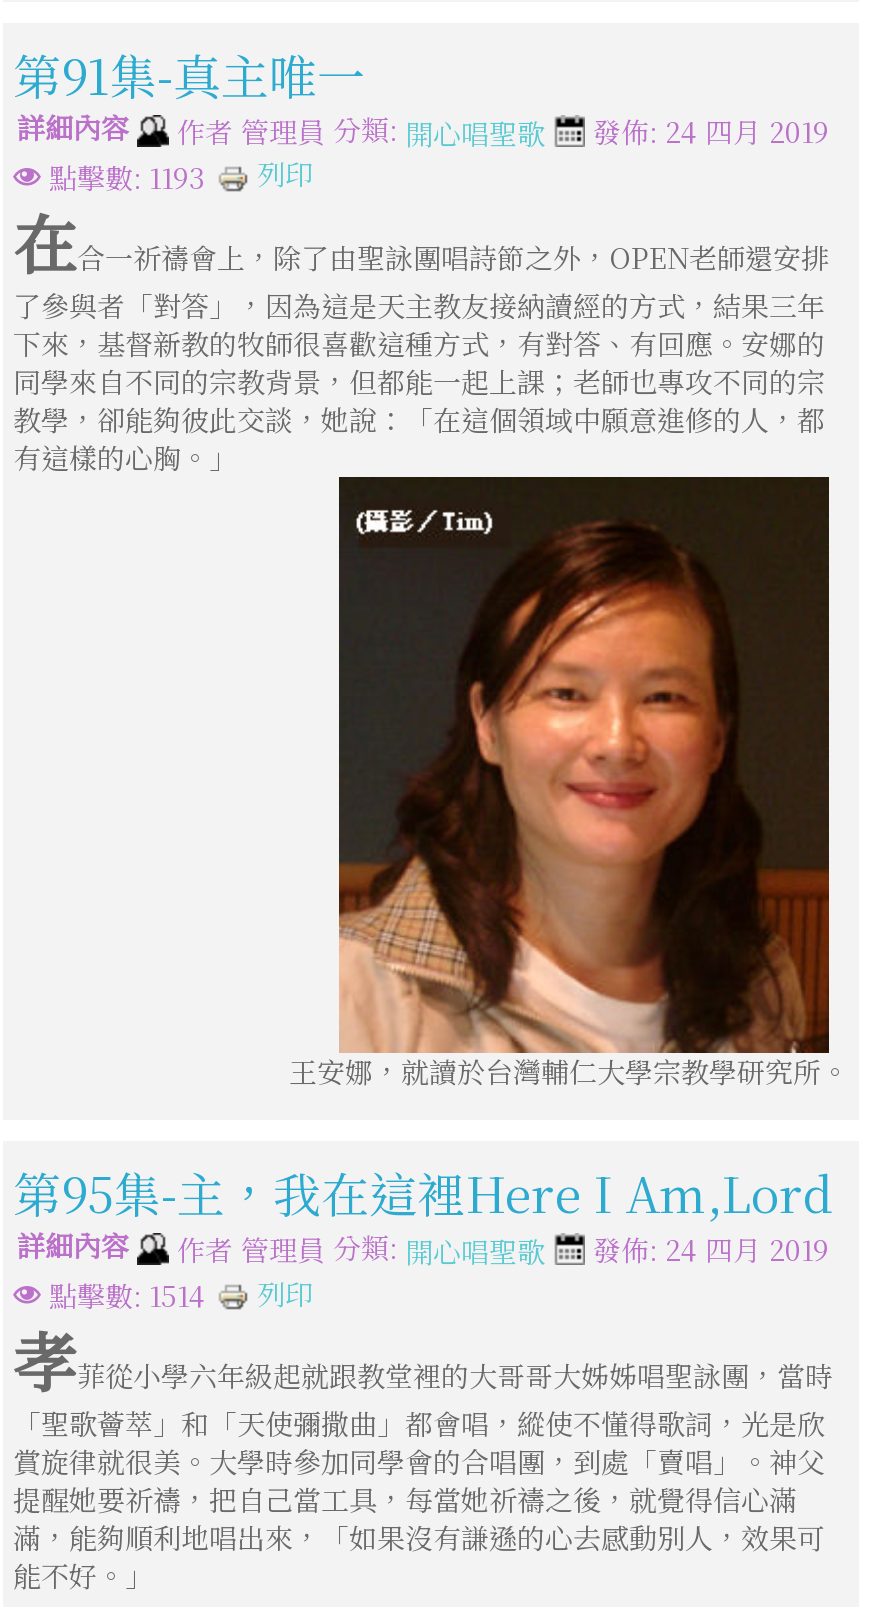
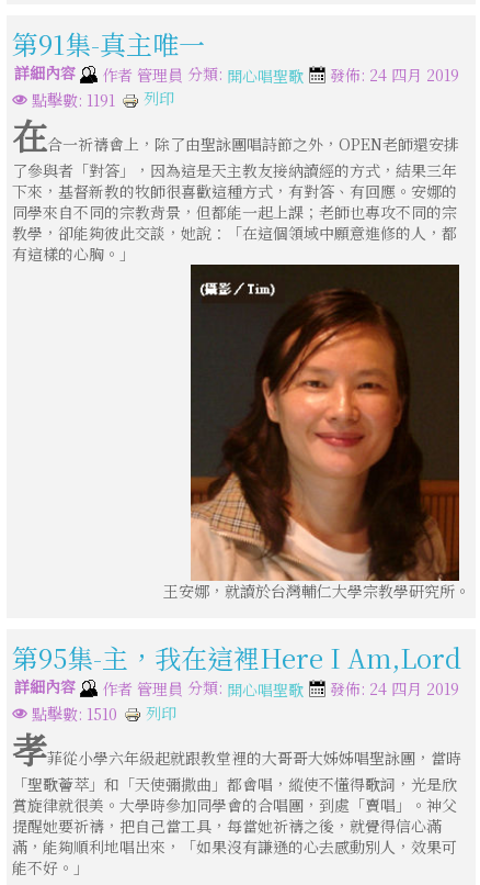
- 點擊數: 1193 列印
+ 點擊數: 1191 列印

- 點擊數: 1514 列印
+ 點擊數: 1510 列印
